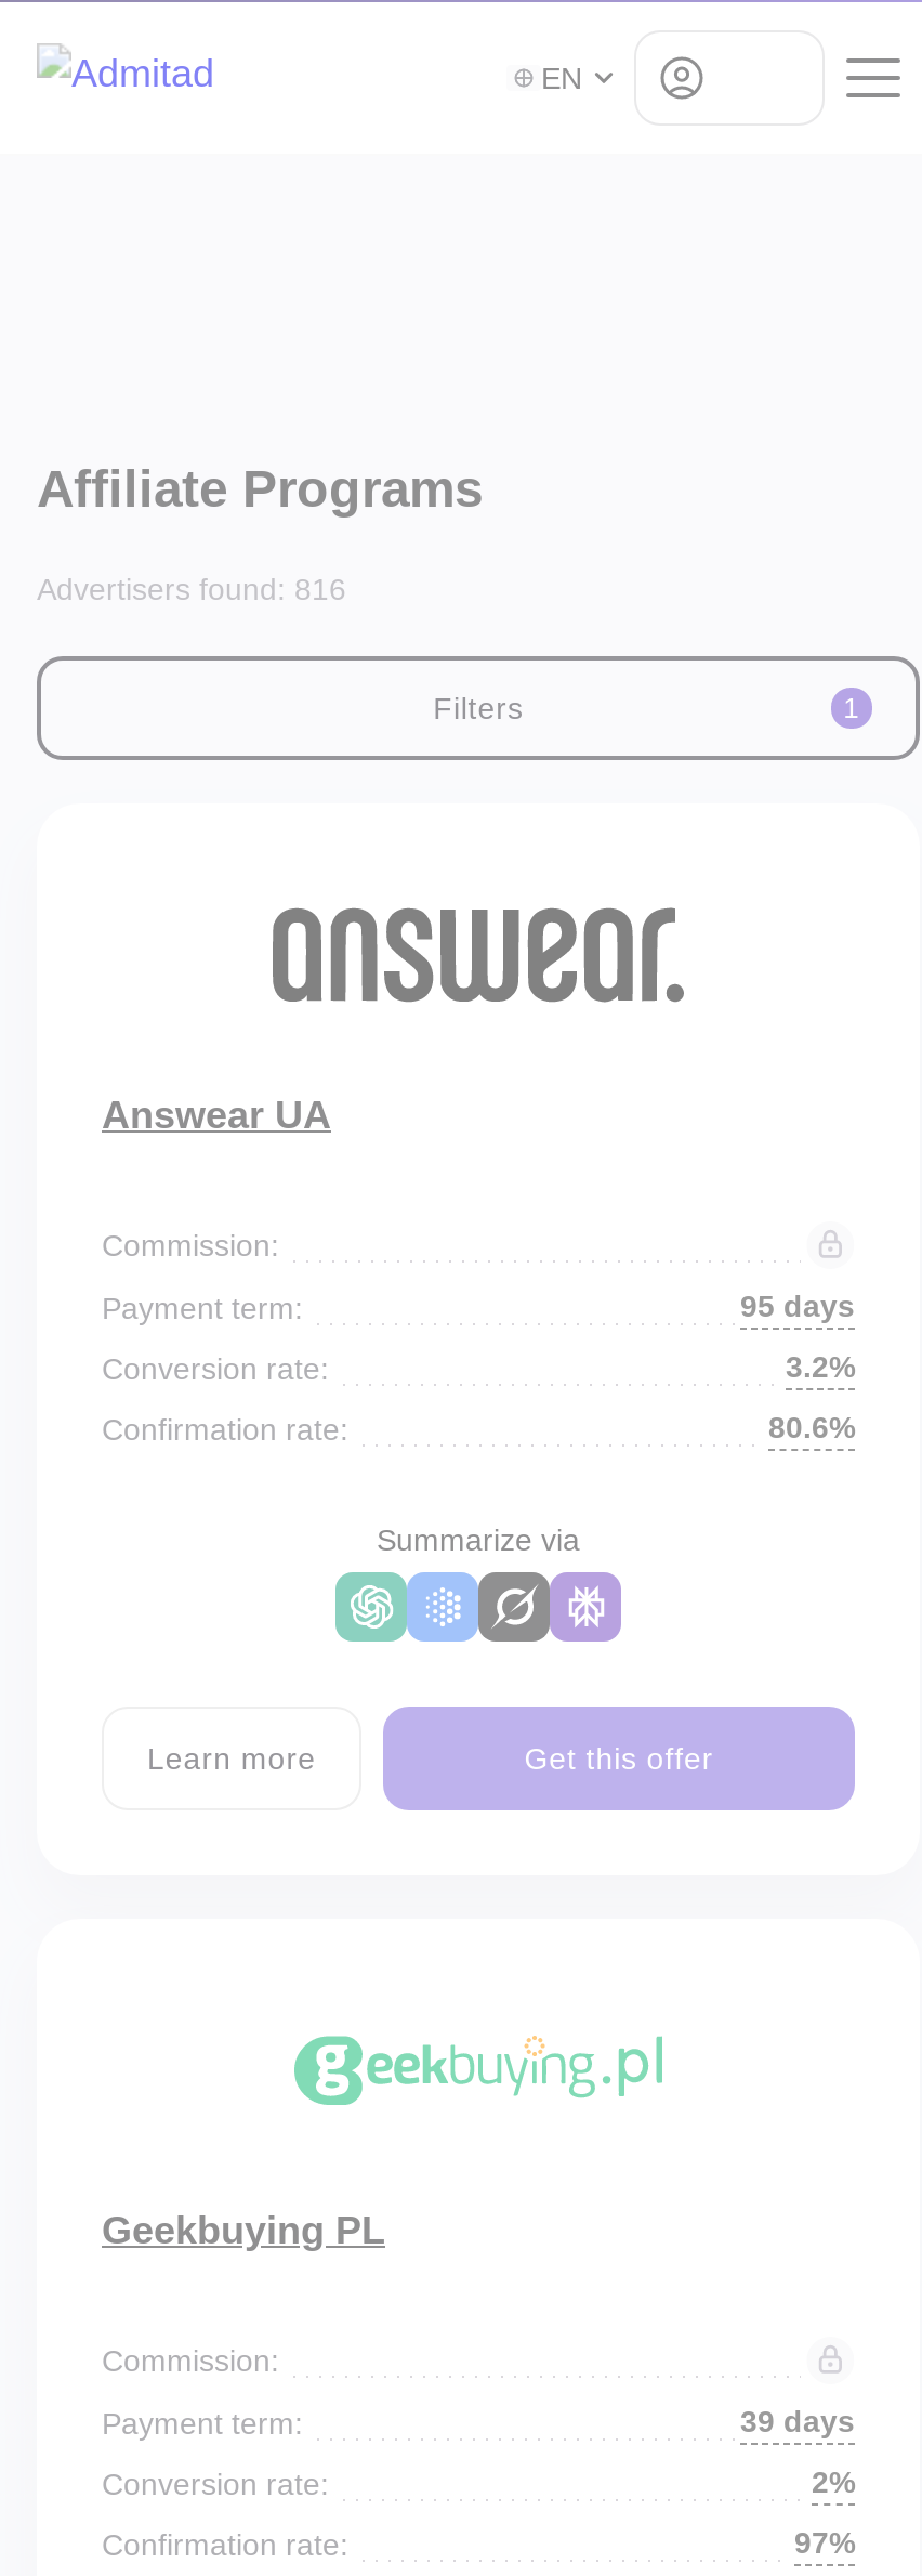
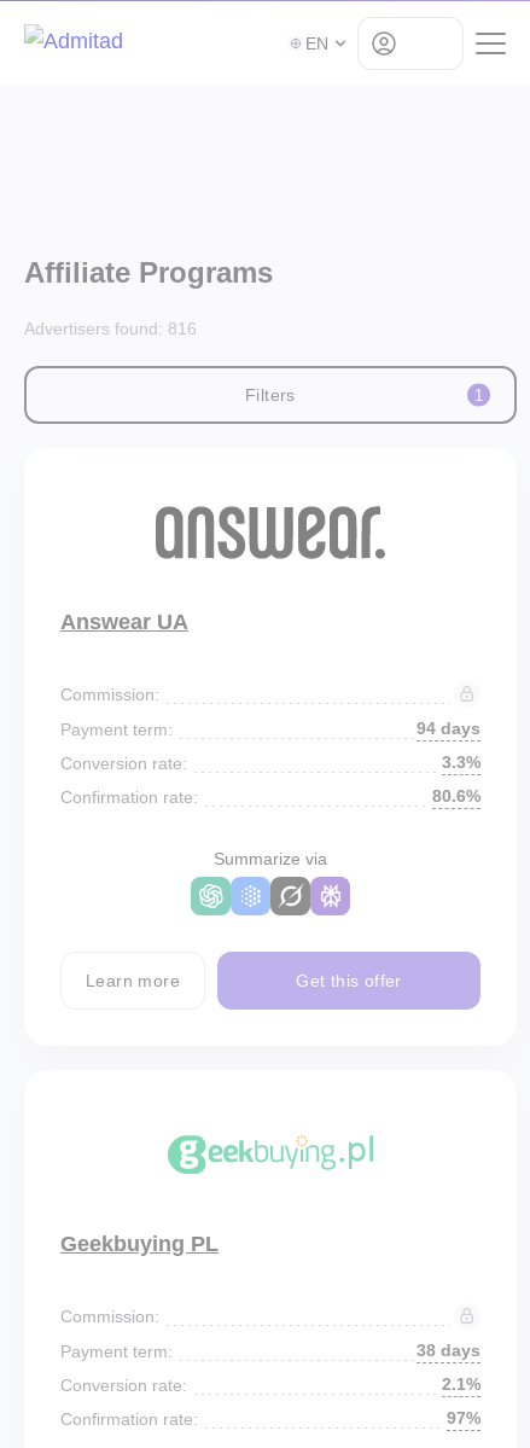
- 95 days
+ 94 days

- 3.2%
+ 3.3%

- 39 days
+ 38 days

- 2%
+ 2.1%
